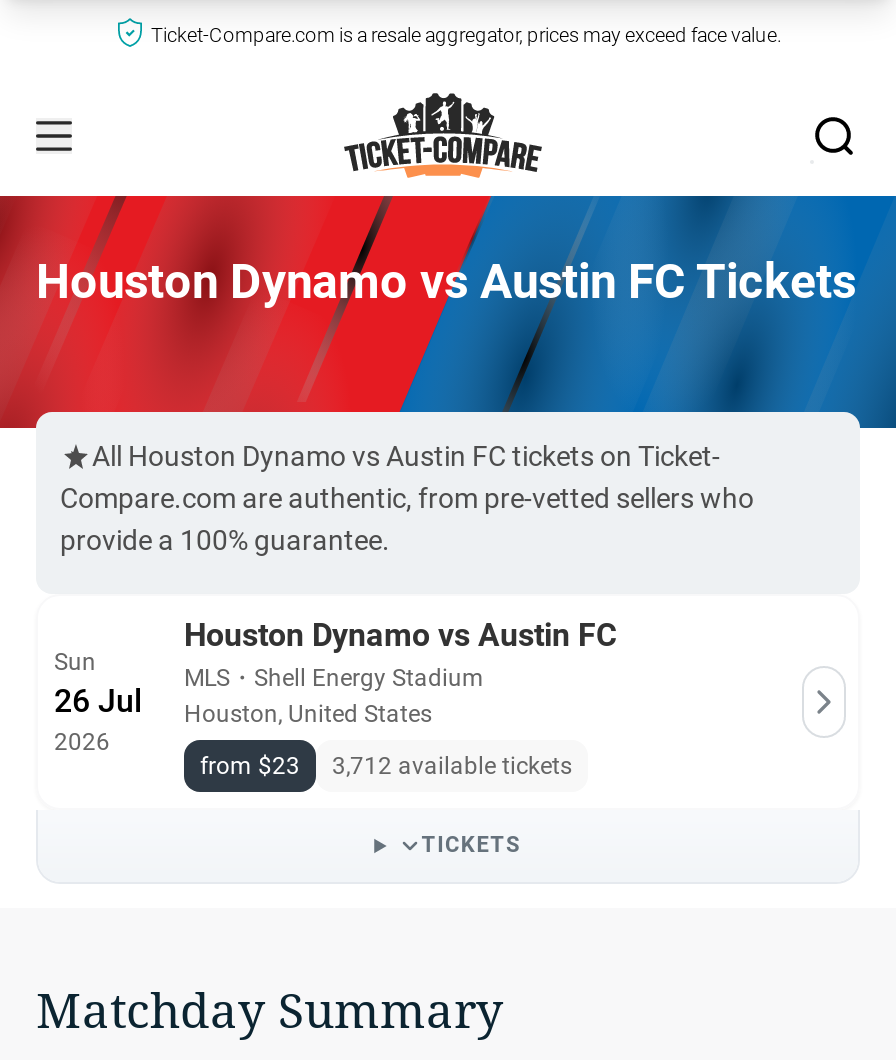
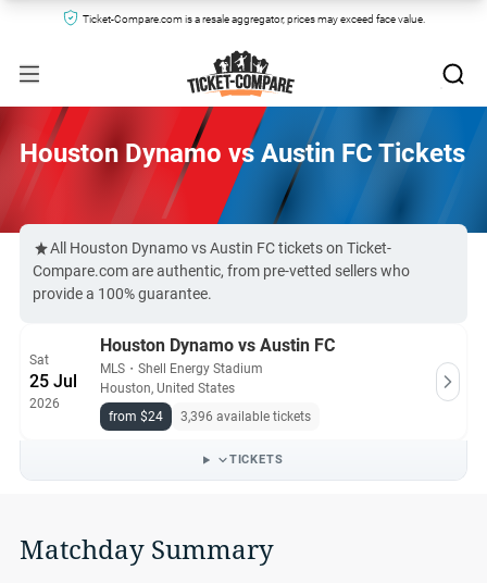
- Sun
- 26 Jul
+ Sat
+ 25 Jul

- from $23
+ from $24

- 3,712 available tickets
+ 3,396 available tickets
